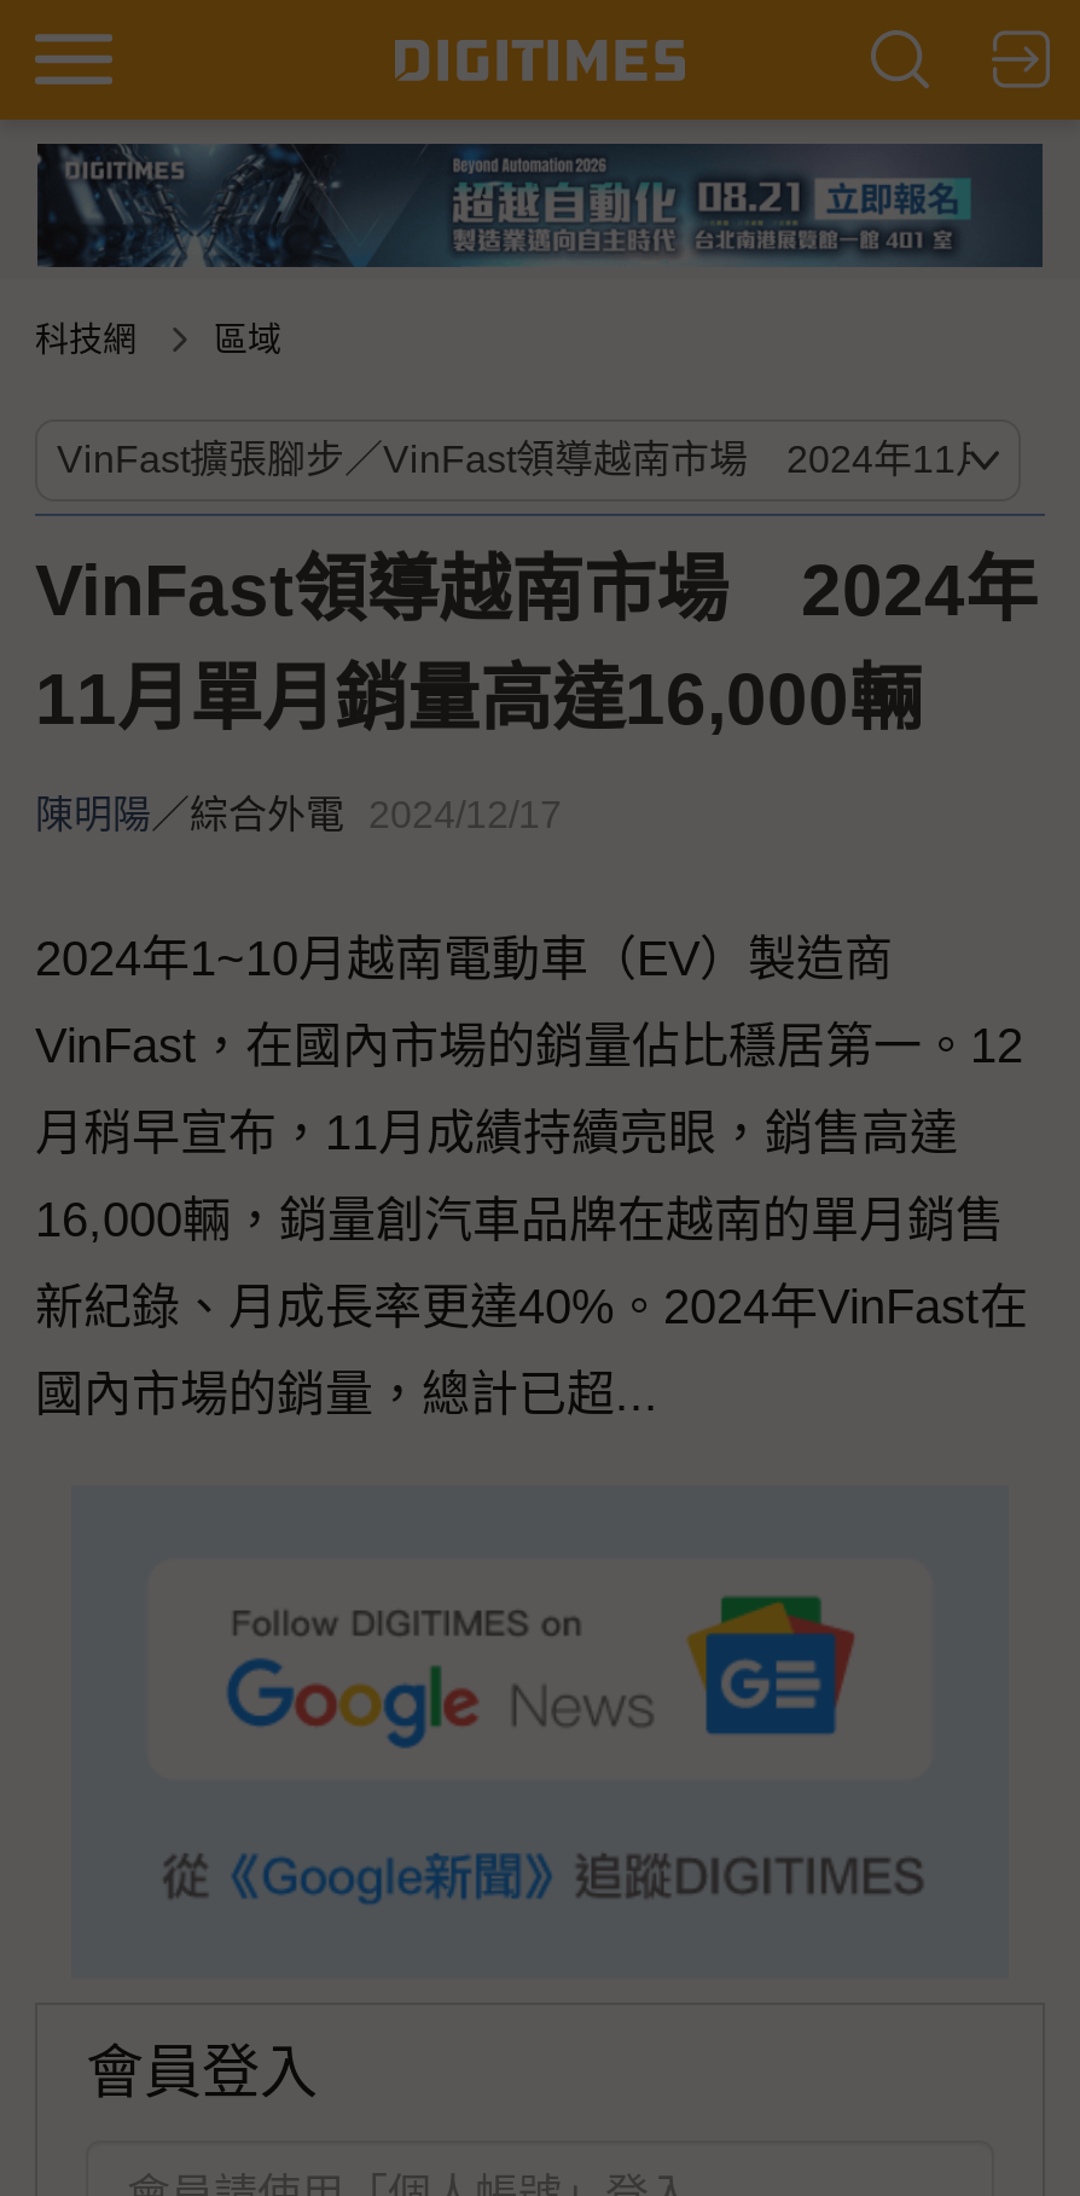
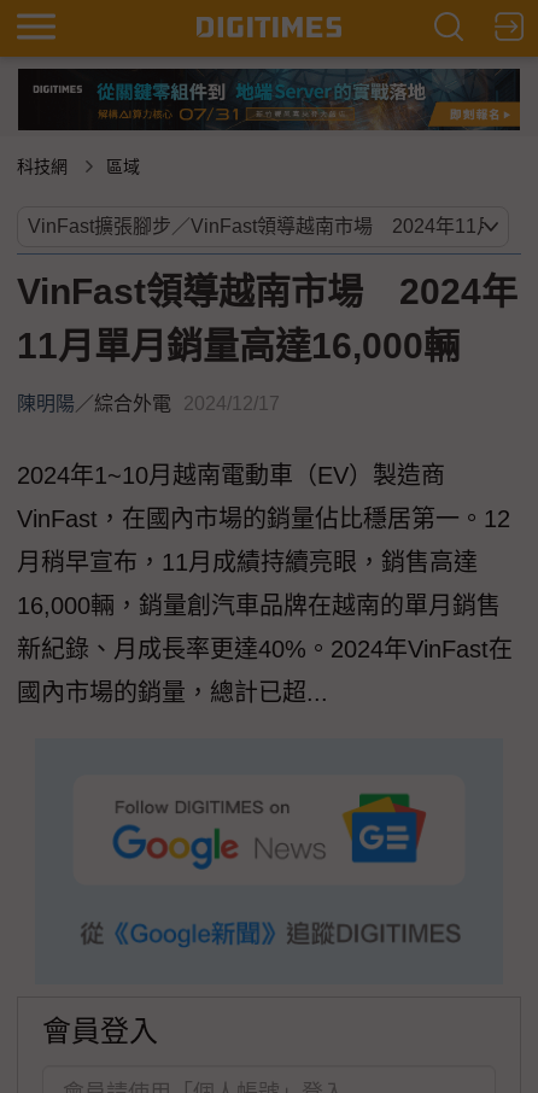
- [image]
+ [image]
